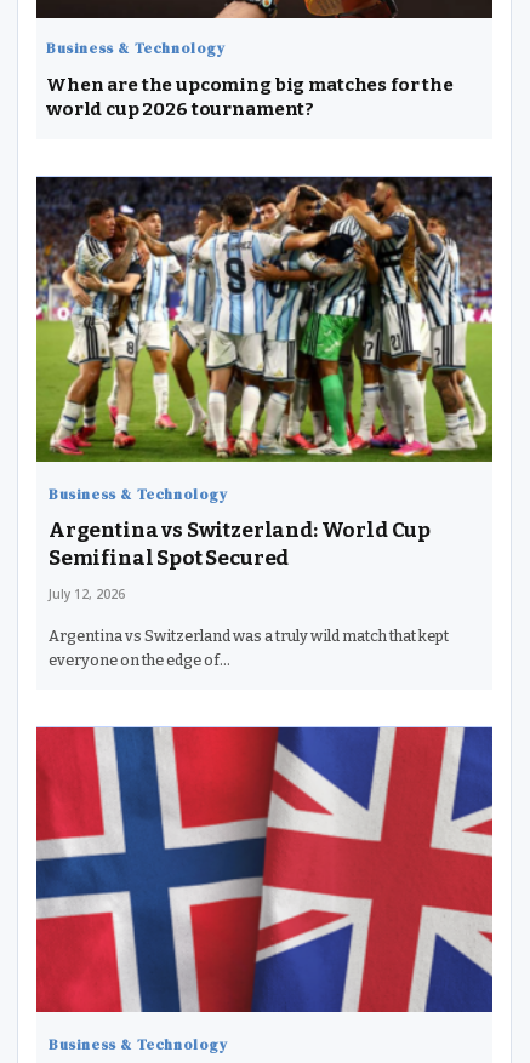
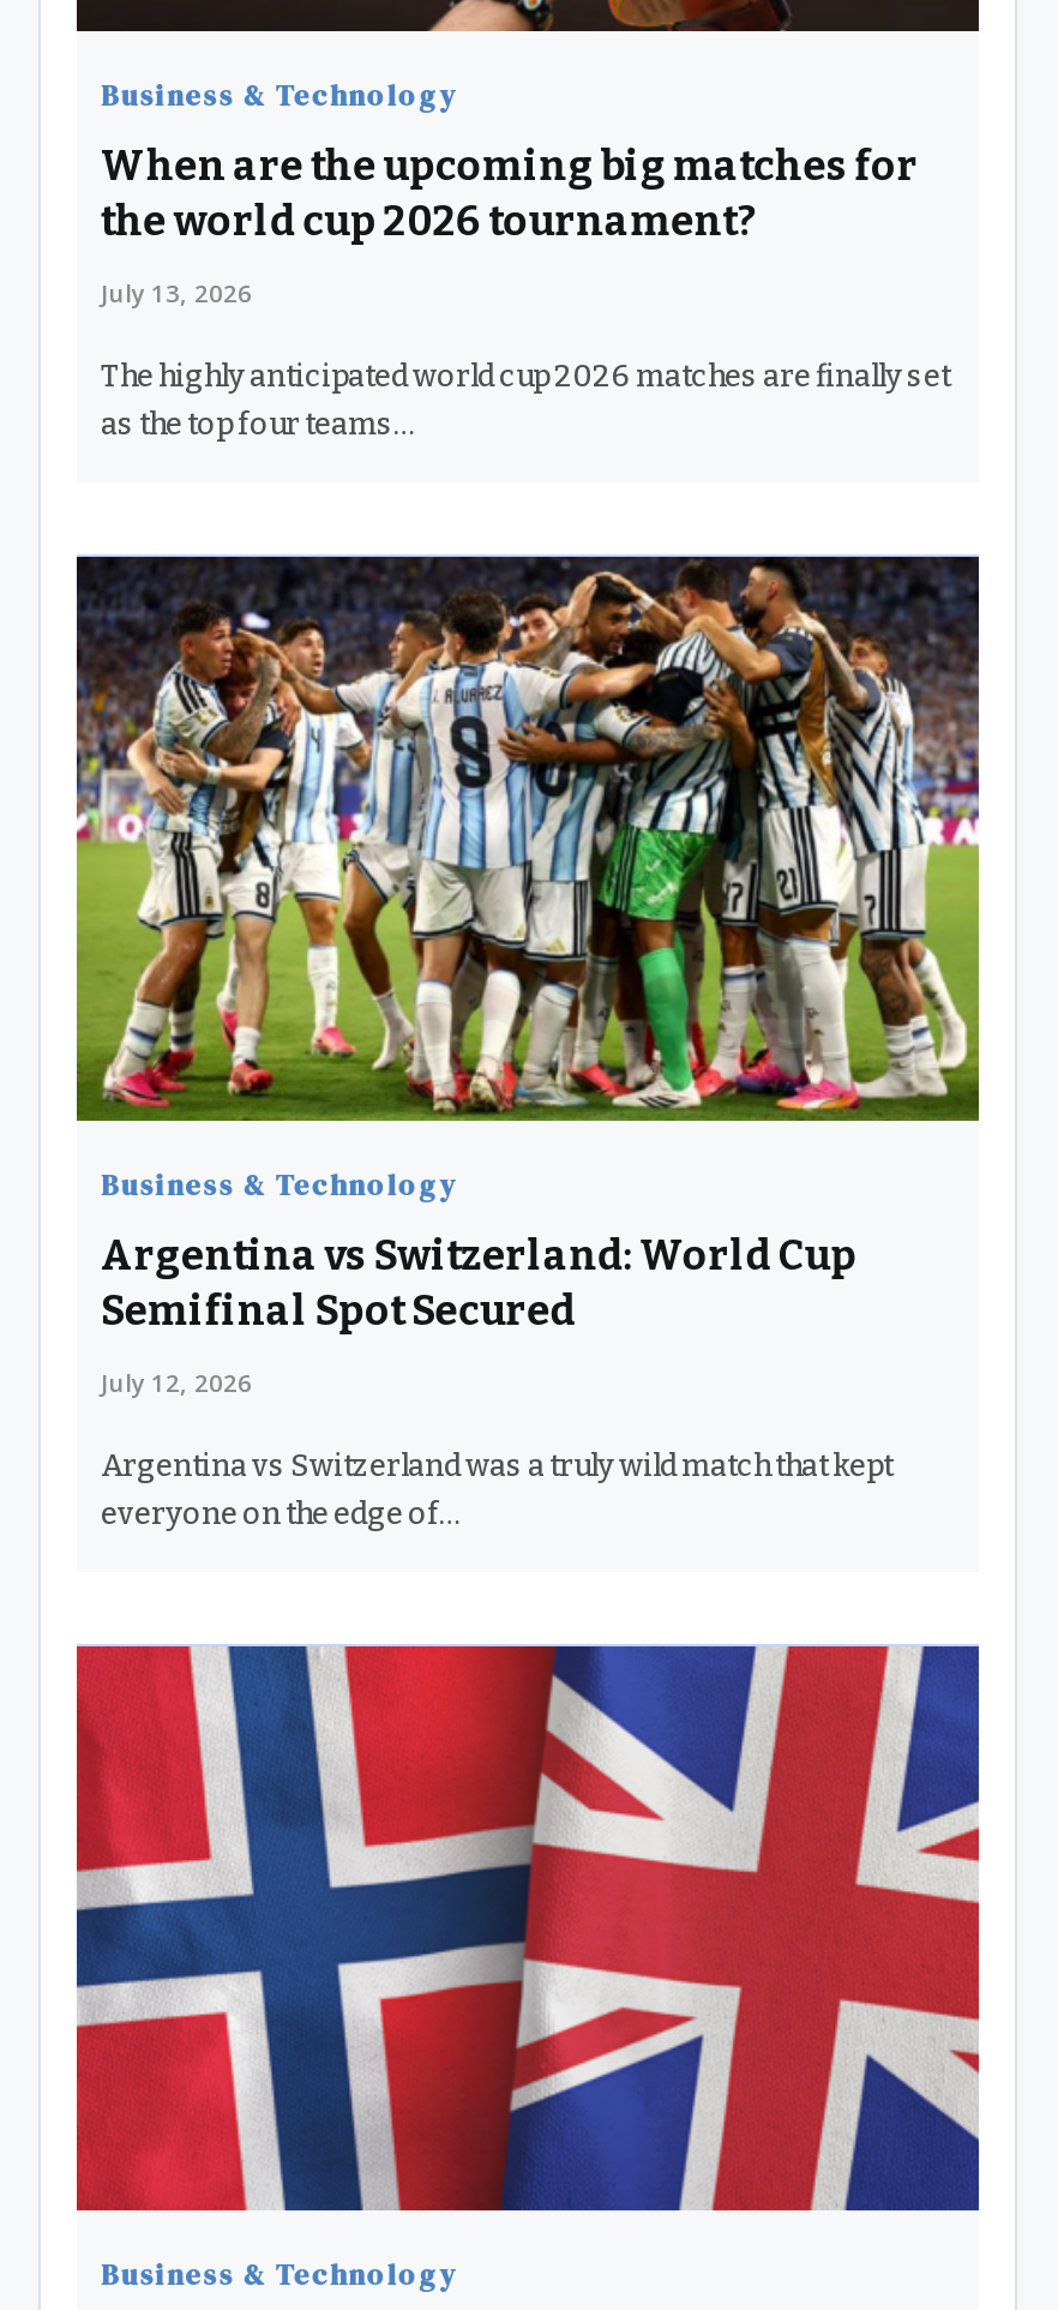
- When are the upcoming big matches for the
- world cup 2026 tournament?
+ When are the upcoming big matches for
+ the world cup 2026 tournament?
+ July 13, 2026
+ The highly anticipated world cup 2026 matches are finally set
+ as the top four teams…
